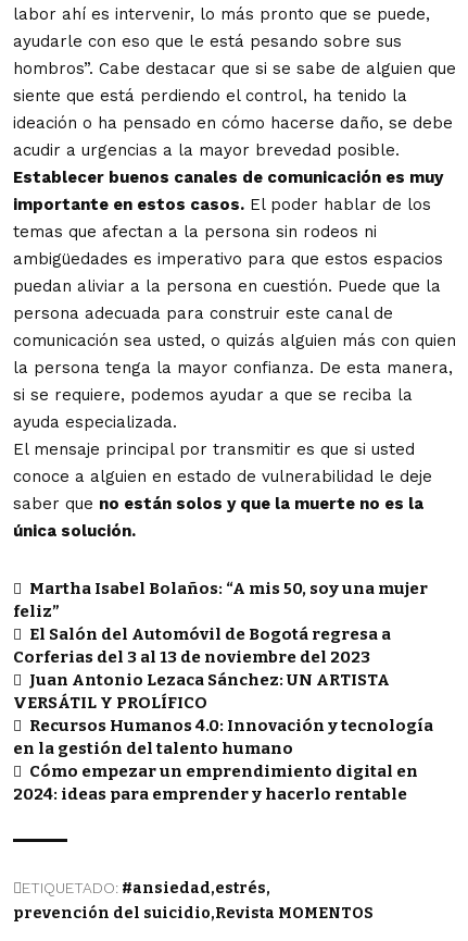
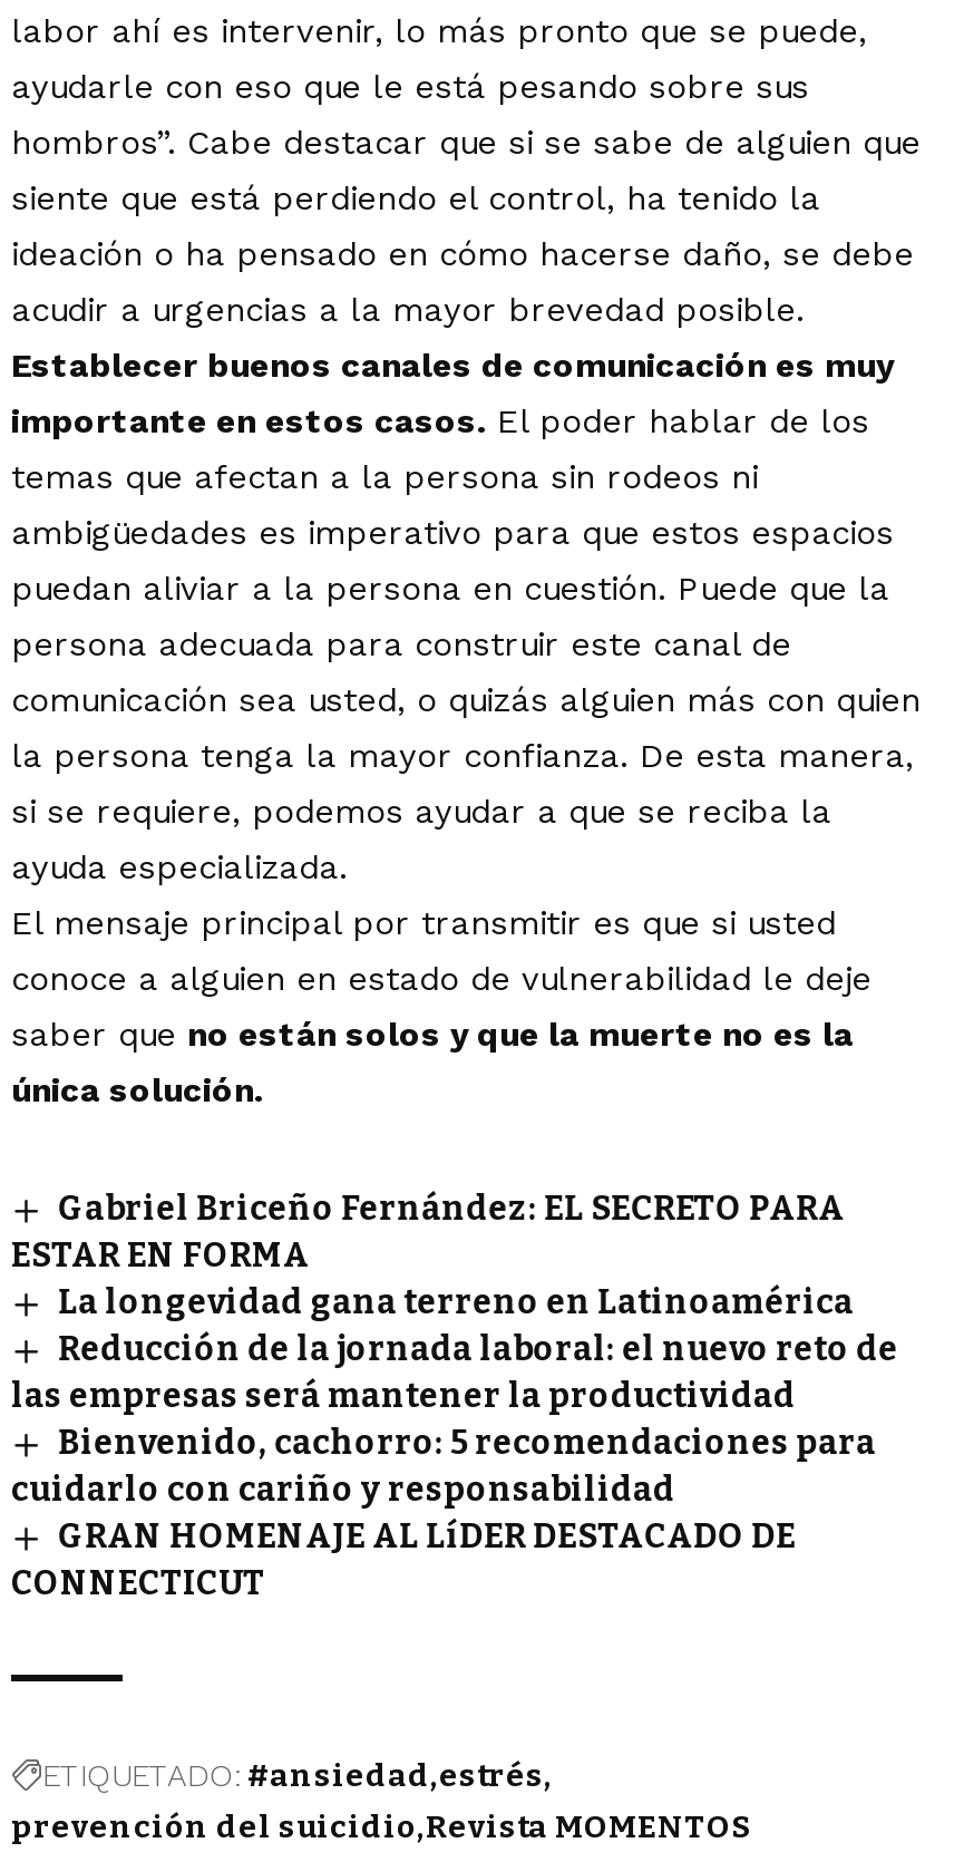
- Martha Isabel Bolaños: “A mis 50, soy una mujer
- feliz”
- El Salón del Automóvil de Bogotá regresa a
- Corferias del 3 al 13 de noviembre del 2023
- Juan Antonio Lezaca Sánchez: UN ARTISTA
- VERSÁTIL Y PROLÍFICO
- Recursos Humanos 4.0: Innovación y tecnología
- en la gestión del talento humano
- Cómo empezar un emprendimiento digital en
- 2024: ideas para emprender y hacerlo rentable
+ Gabriel Briceño Fernández: EL SECRETO PARA
+ ESTAR EN FORMA
+ La longevidad gana terreno en Latinoamérica
+ Reducción de la jornada laboral: el nuevo reto de
+ las empresas será mantener la productividad
+ Bienvenido, cachorro: 5 recomendaciones para
+ cuidarlo con cariño y responsabilidad
+ GRAN HOMENAJE AL LíDER DESTACADO DE
+ CONNECTICUT
